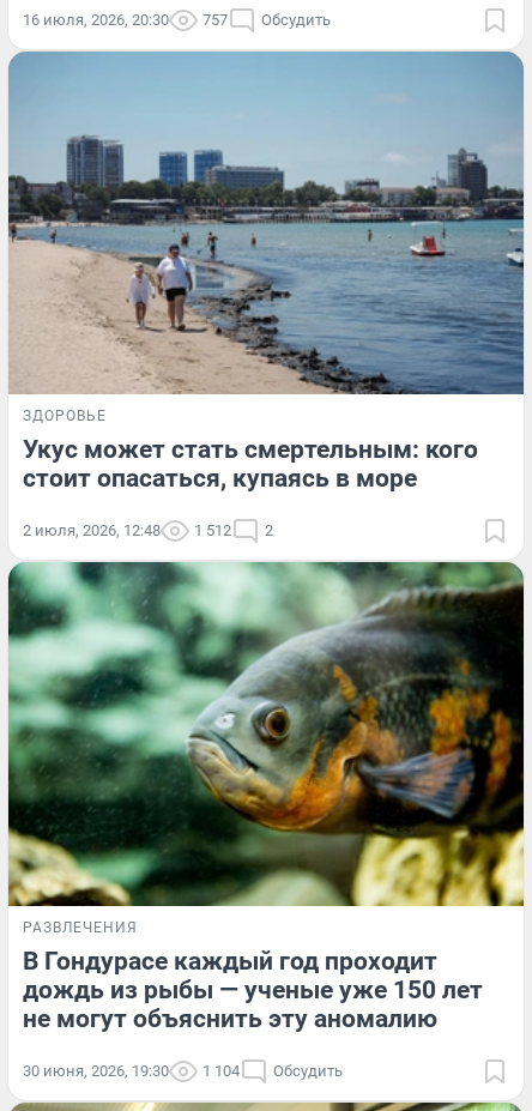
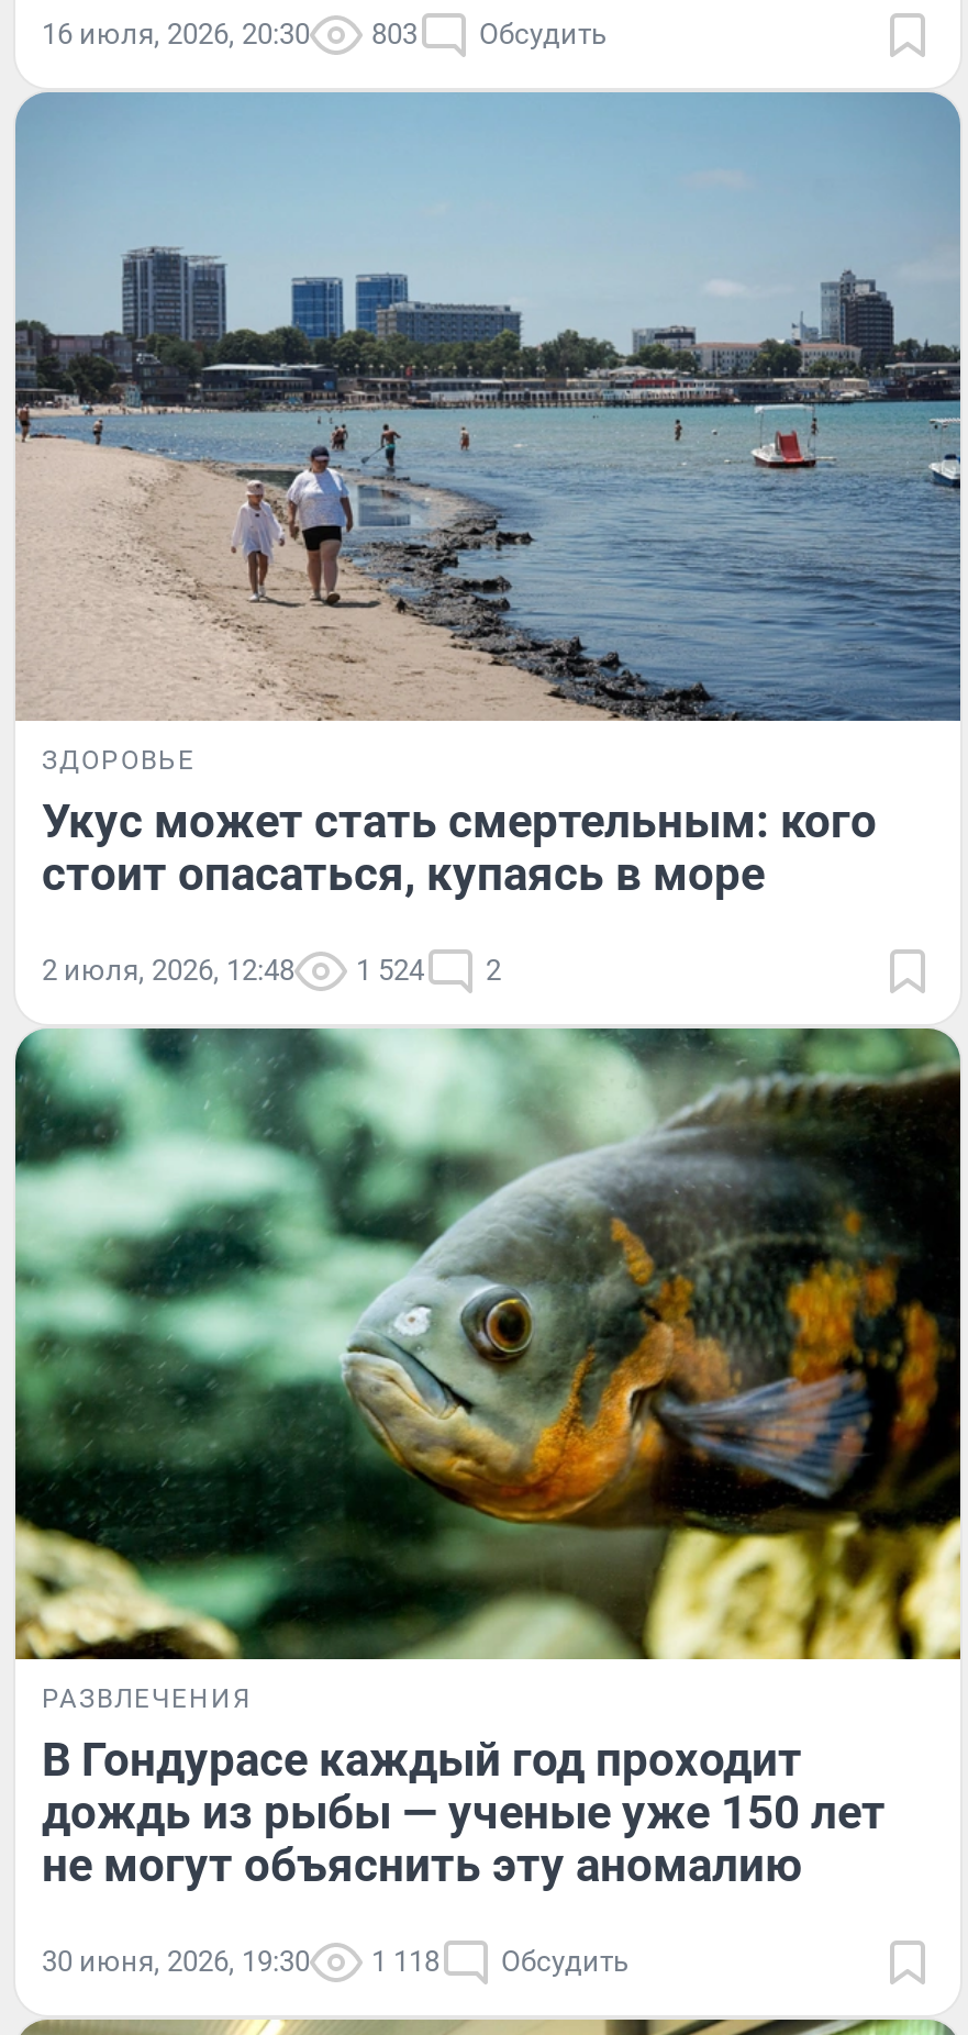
- 16 июля, 2026, 20:30 757 Обсудить
+ 16 июля, 2026, 20:30 803 Обсудить

- 2 июля, 2026, 12:48 1 512 2
+ 2 июля, 2026, 12:48 1 524 2

- 30 июня, 2026, 19:30 1 104 Обсудить
+ 30 июня, 2026, 19:30 1 118 Обсудить
